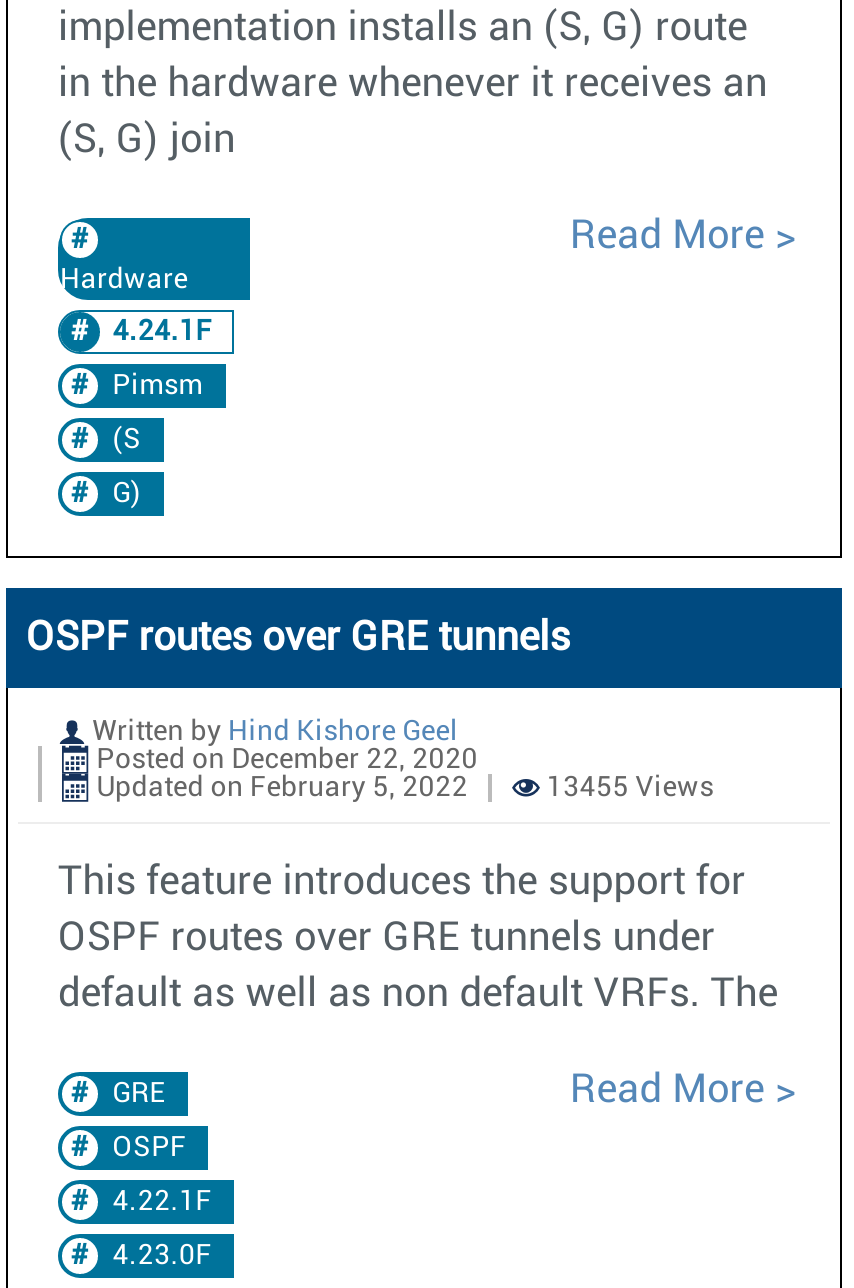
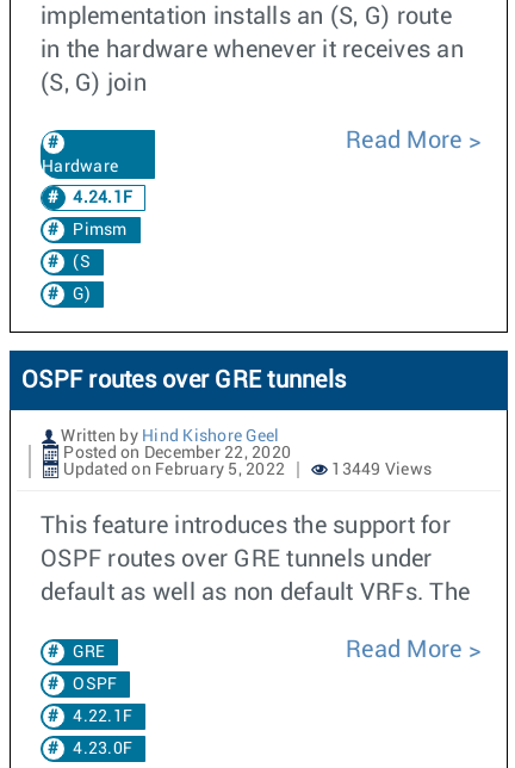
- 13455 Views
+ 13449 Views
